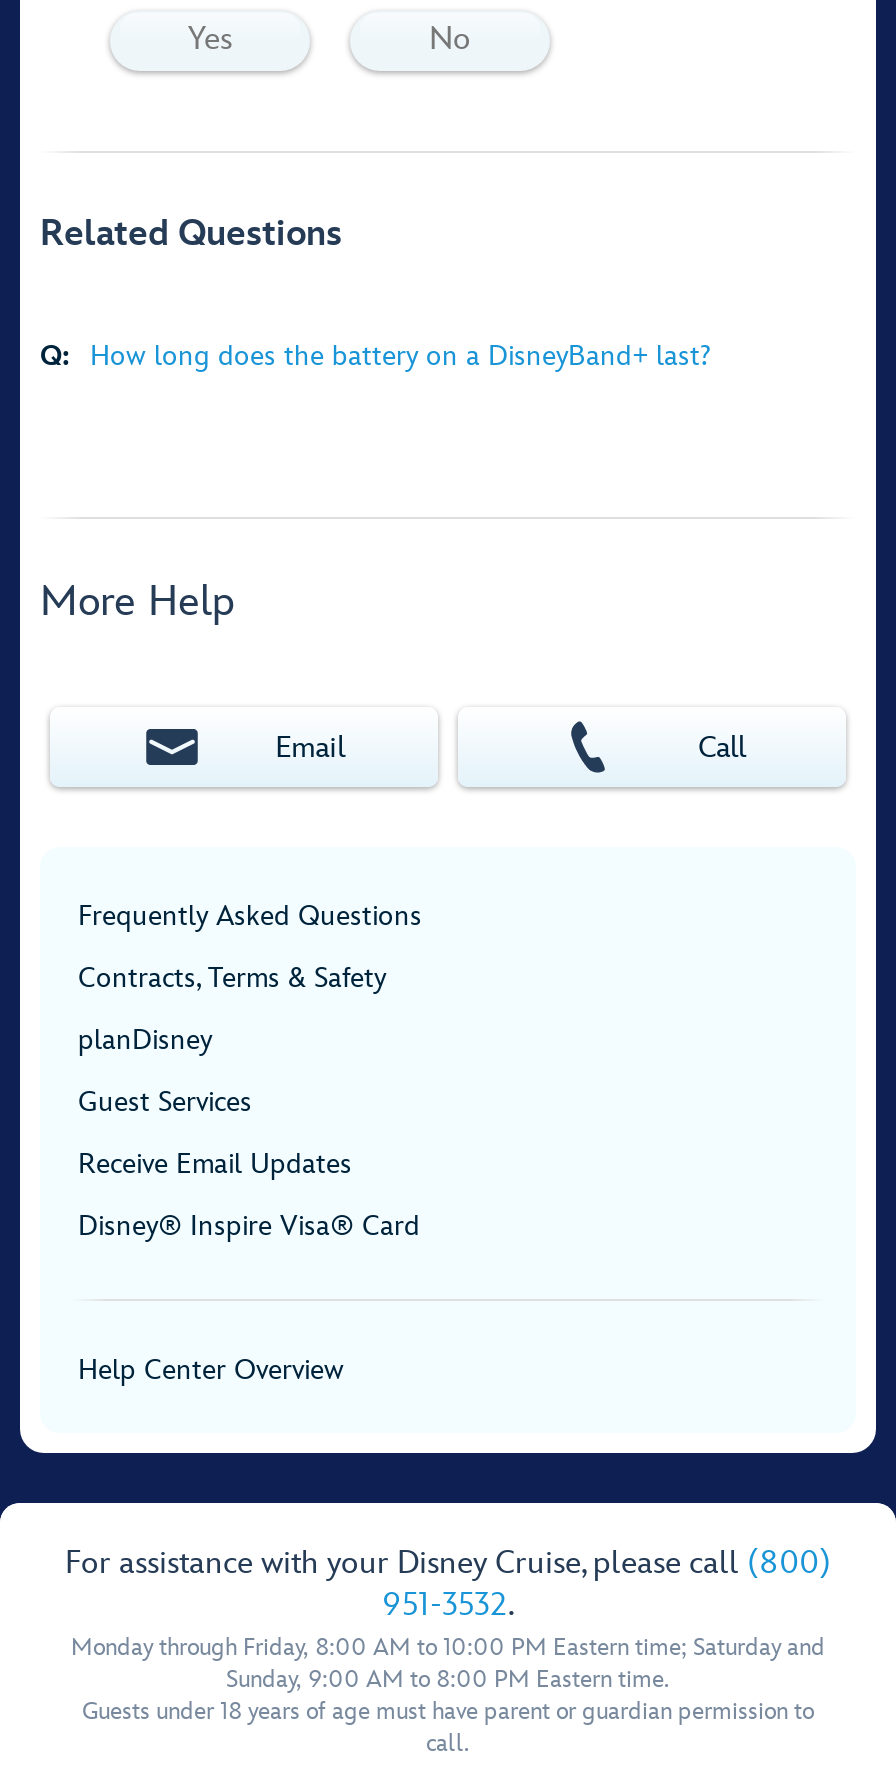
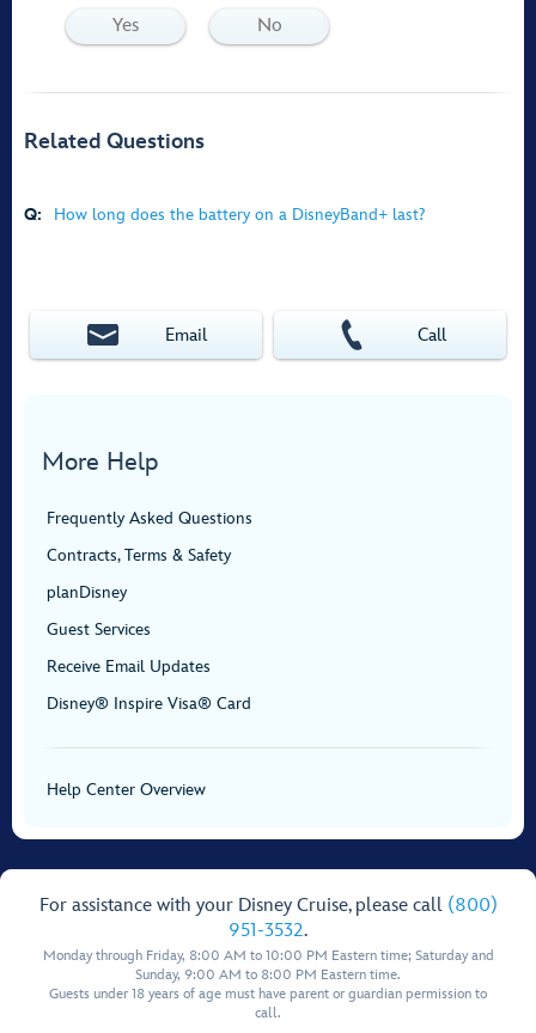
moved down: More Help

moved up: Email | Call
